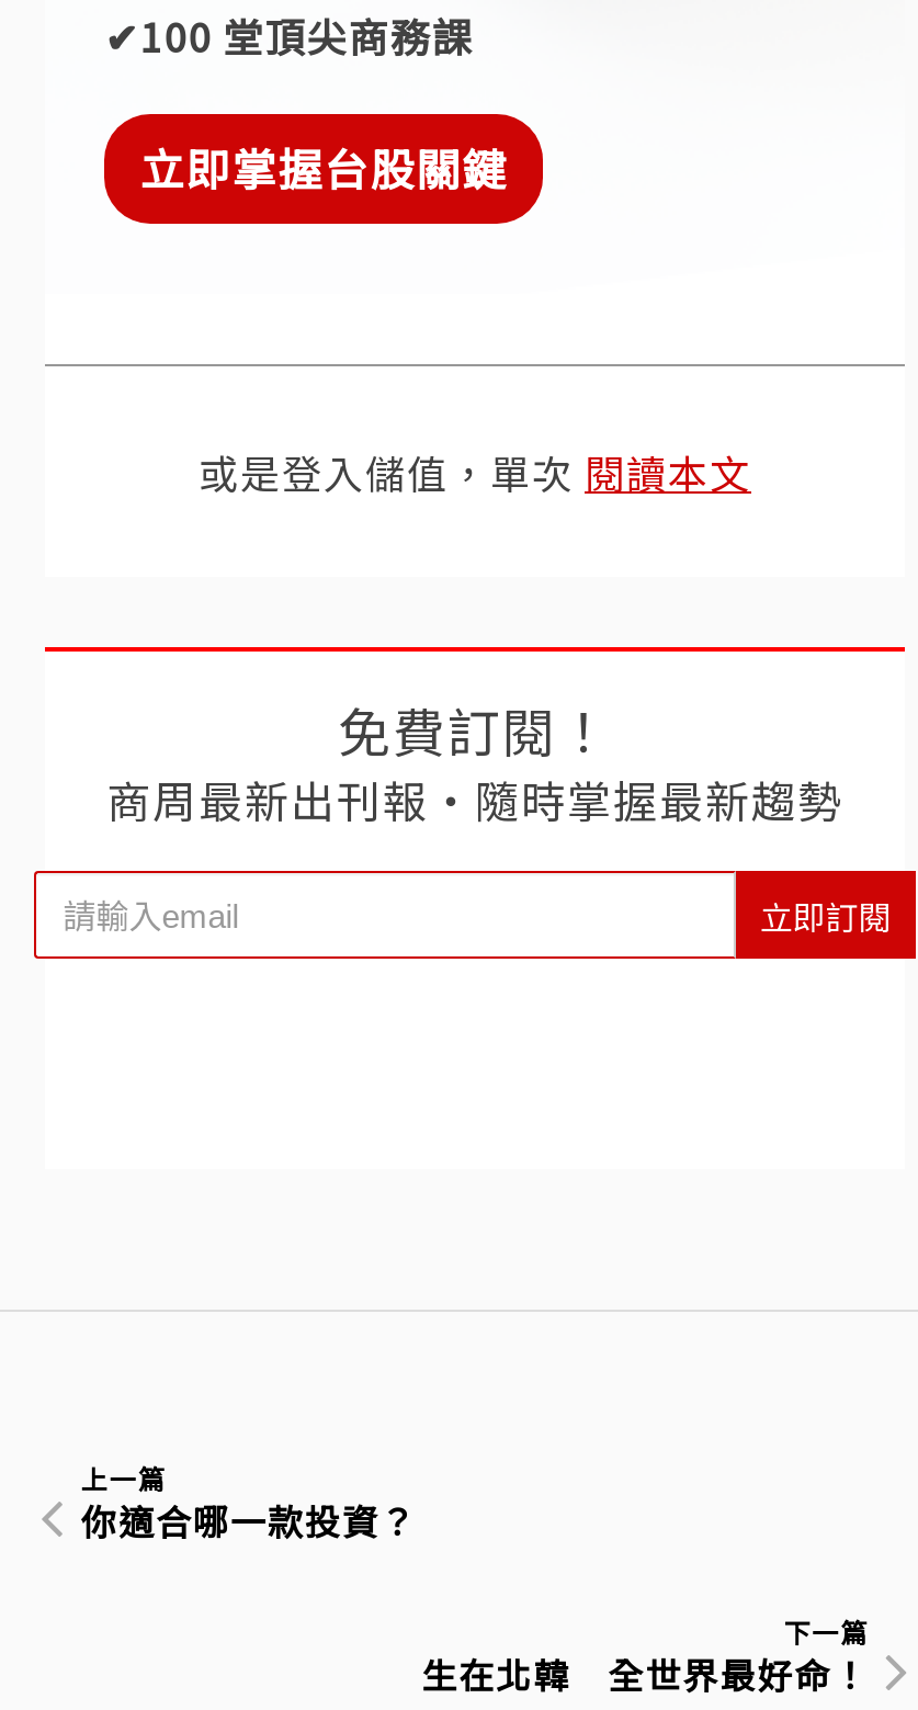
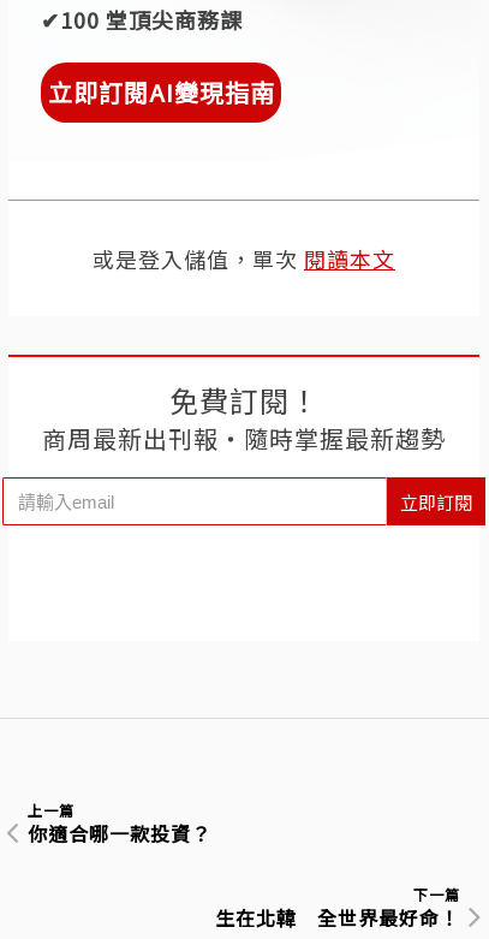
- 立即掌握台股關鍵
+ 立即訂閱AI變現指南
